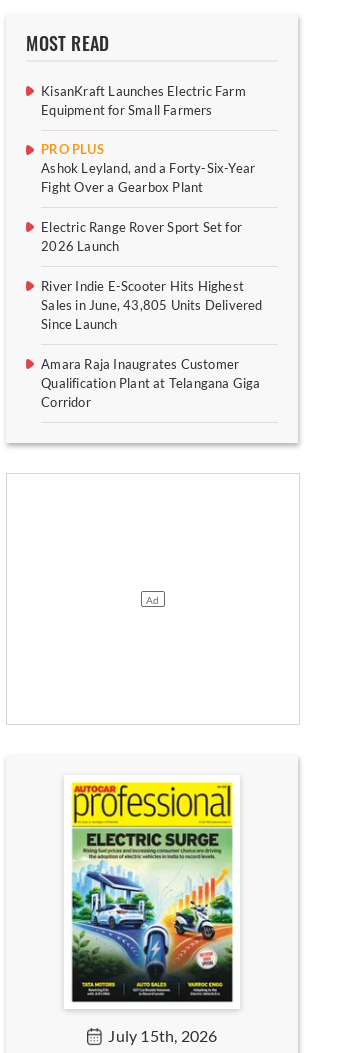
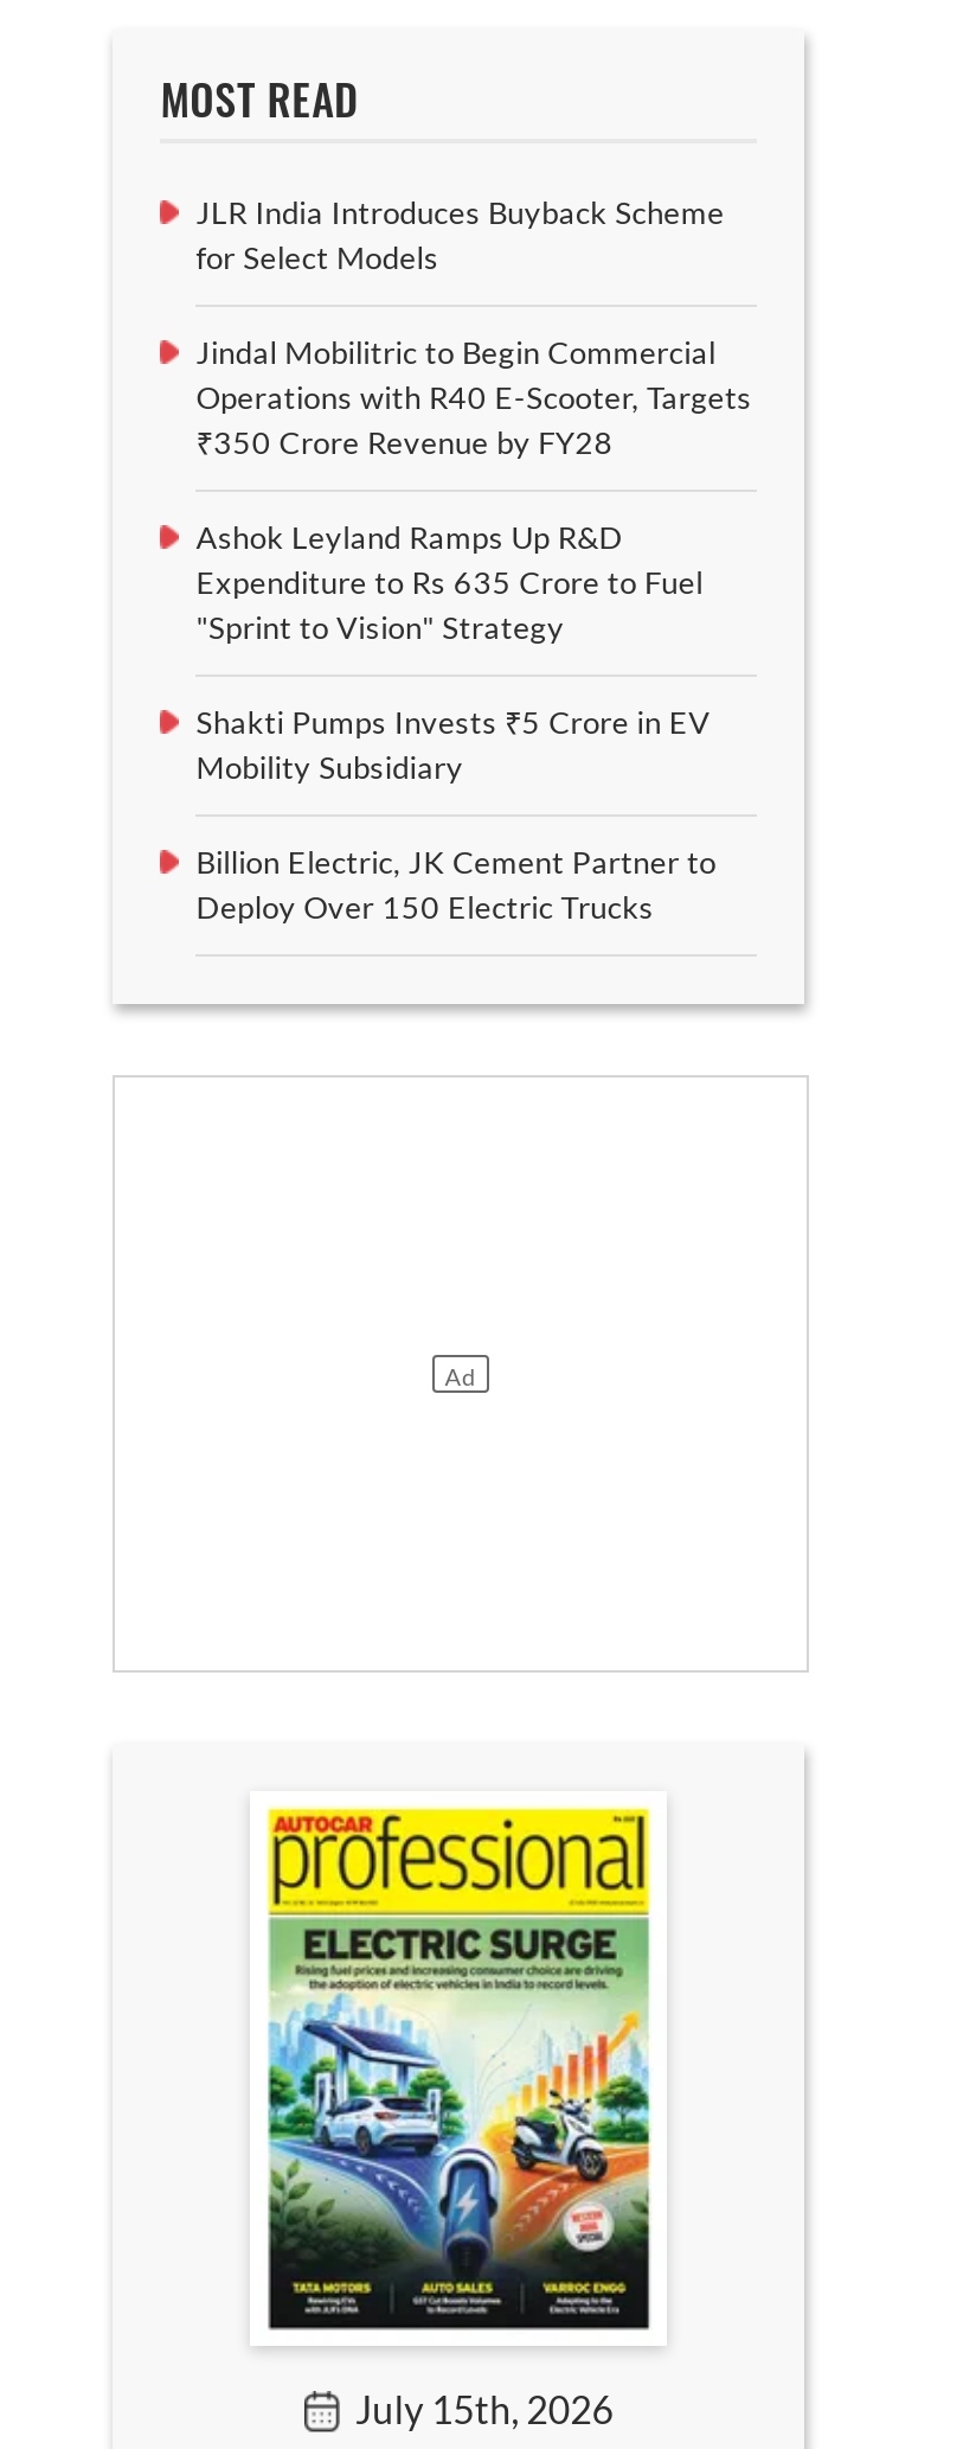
- KisanKraft Launches Electric Farm
- Equipment for Small Farmers
+ JLR India Introduces Buyback Scheme
+ for Select Models

- PRO PLUS
- Ashok Leyland, and a Forty-Six-Year
- Fight Over a Gearbox Plant
+ Jindal Mobilitric to Begin Commercial
+ Operations with R40 E-Scooter, Targets
+ ₹350 Crore Revenue by FY28

- Electric Range Rover Sport Set for
- 2026 Launch
+ Ashok Leyland Ramps Up R&D
+ Expenditure to Rs 635 Crore to Fuel
+ "Sprint to Vision" Strategy

- River Indie E-Scooter Hits Highest
- Sales in June, 43,805 Units Delivered
- Since Launch
+ Shakti Pumps Invests ₹5 Crore in EV
+ Mobility Subsidiary

- Amara Raja Inaugrates Customer
- Qualification Plant at Telangana Giga
- Corridor
+ Billion Electric, JK Cement Partner to
+ Deploy Over 150 Electric Trucks
